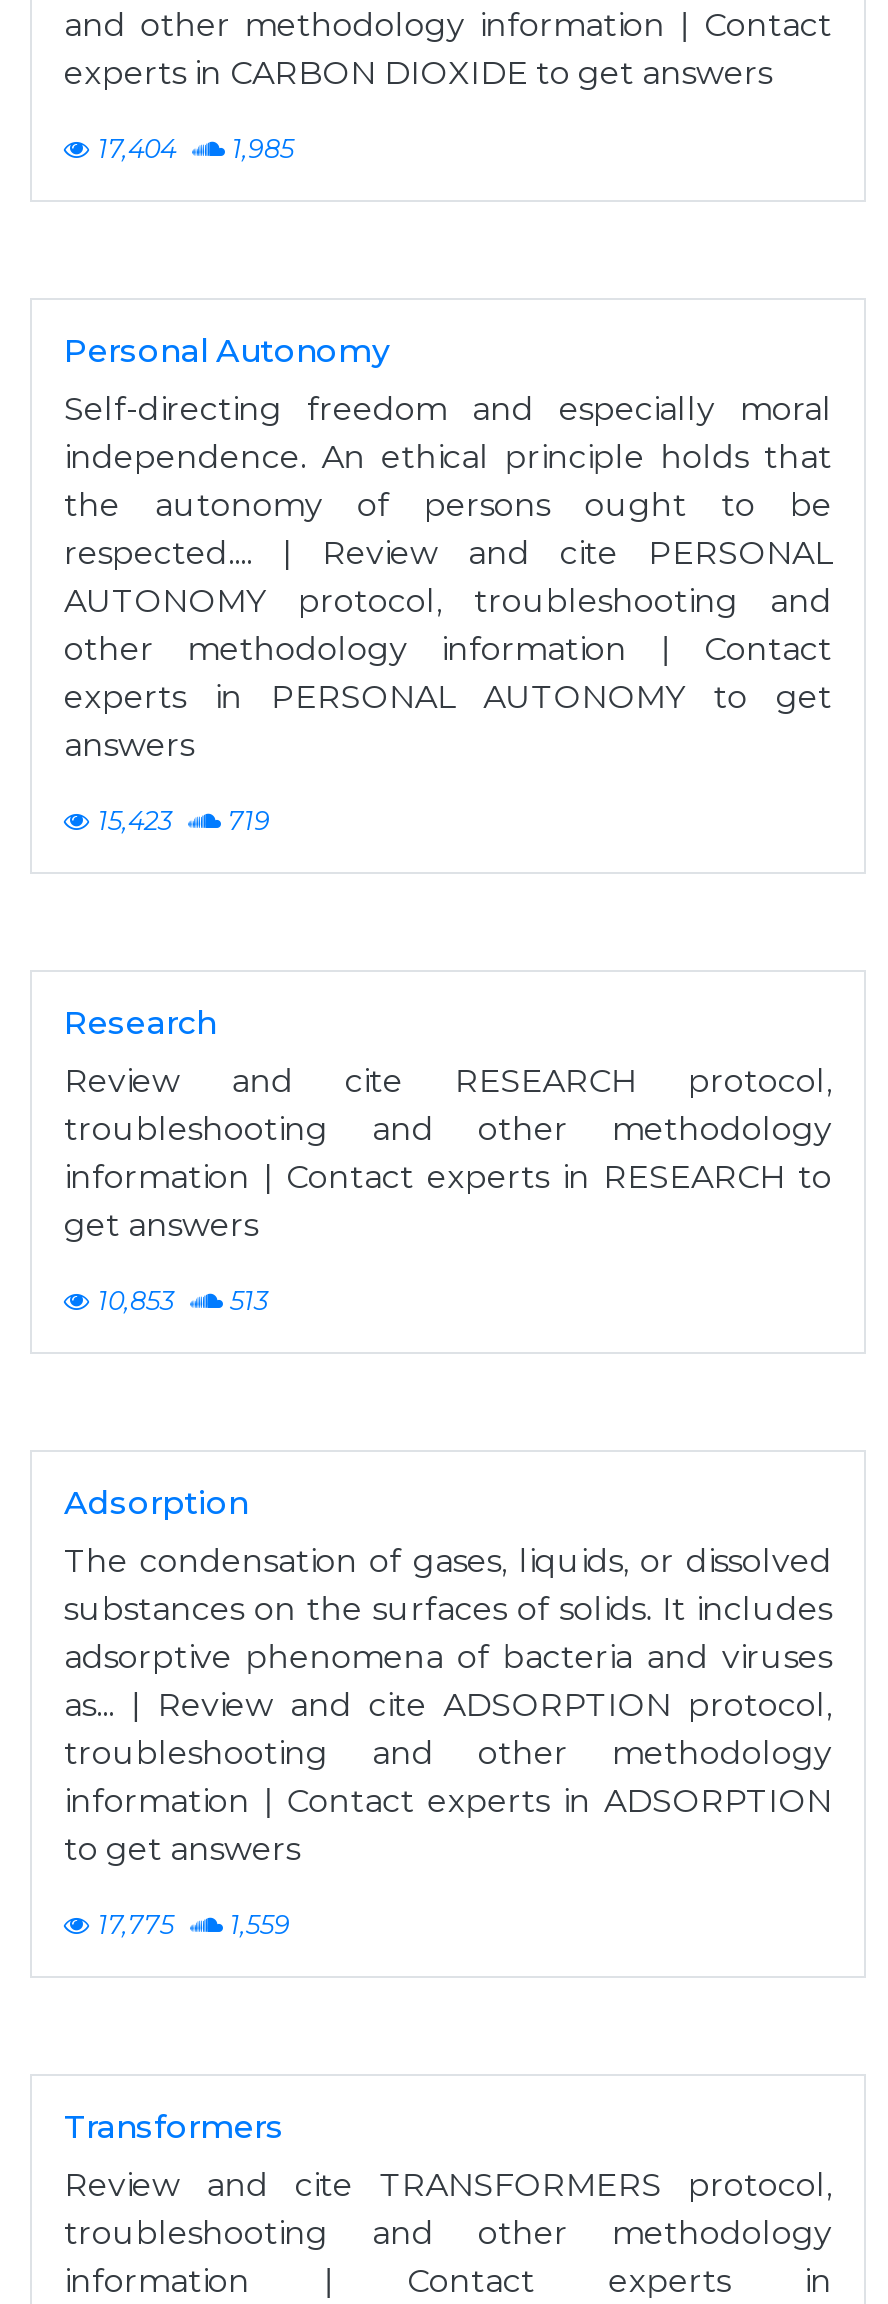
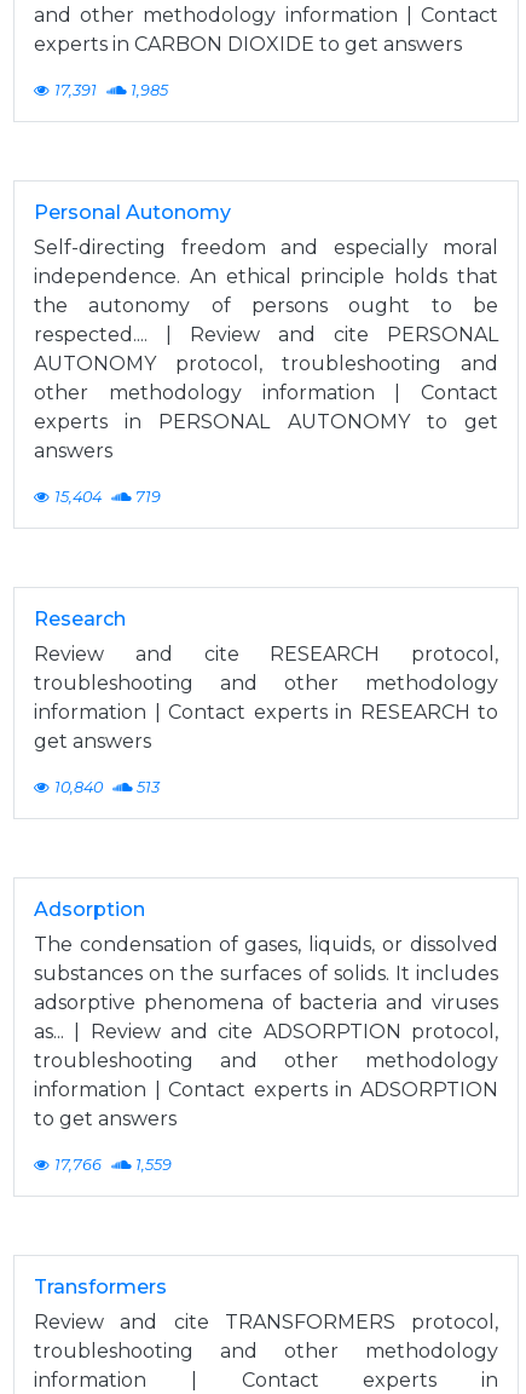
- 17,404 1,985
+ 17,391 1,985

- 15,423 719
+ 15,404 719

- 10,853 513
+ 10,840 513

- 17,775 1,559
+ 17,766 1,559
